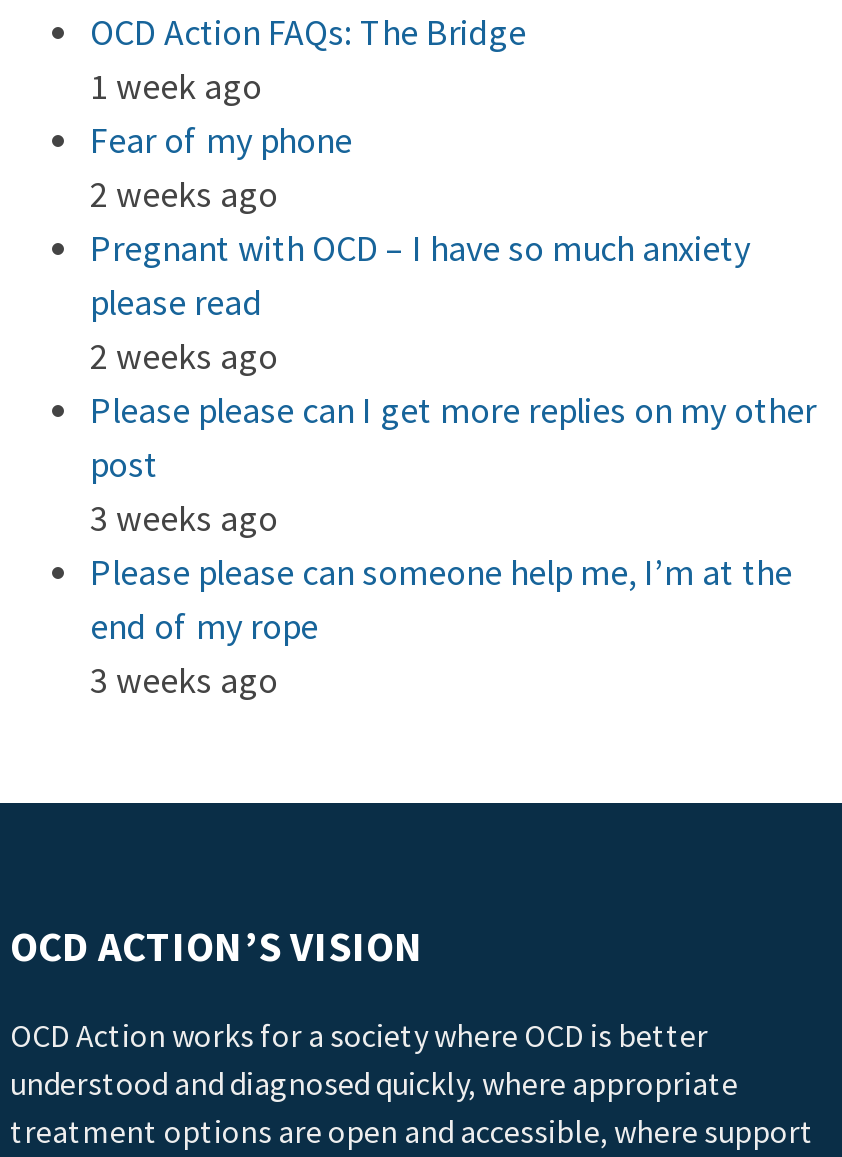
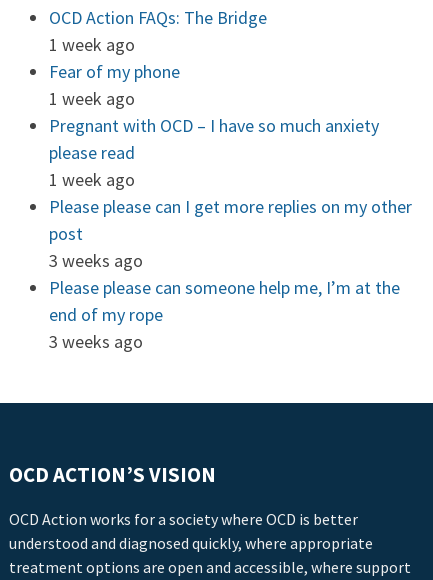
- 2 weeks ago
+ 1 week ago

- 2 weeks ago
+ 1 week ago
